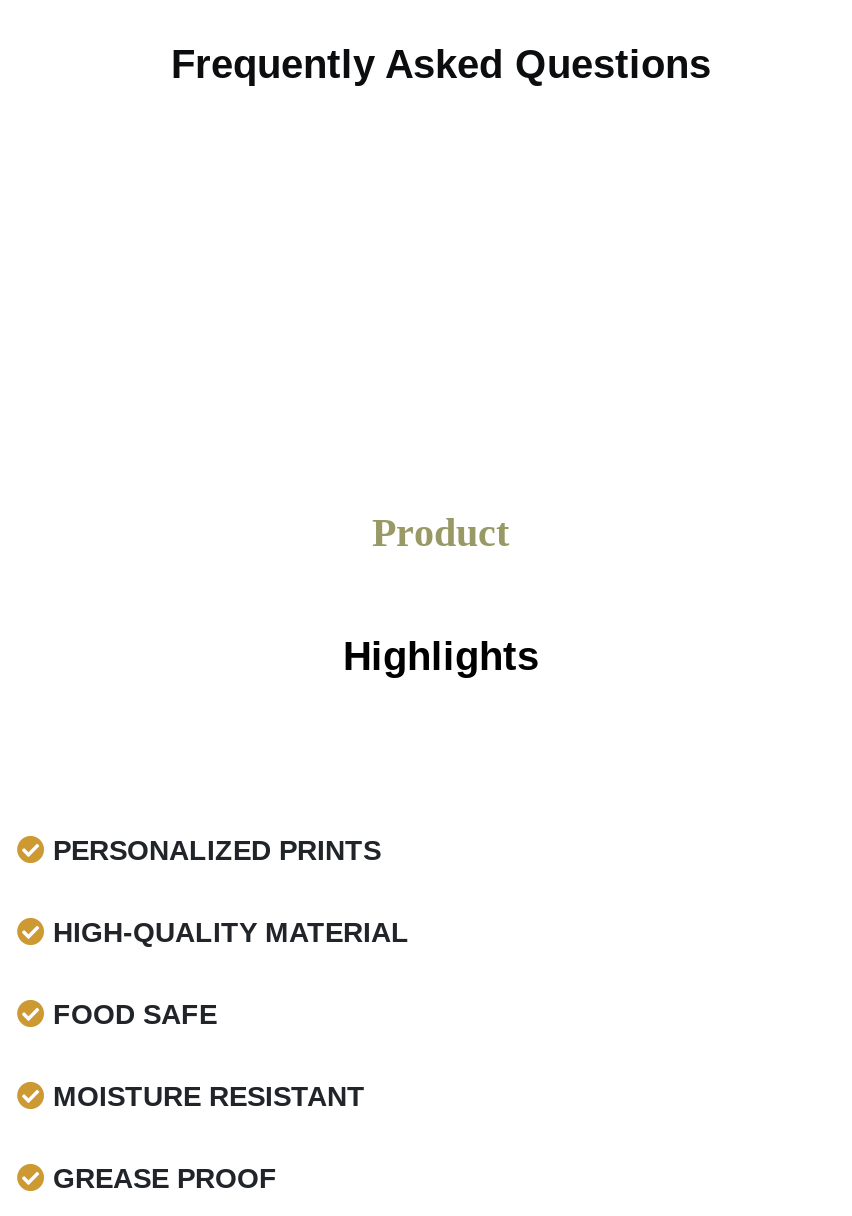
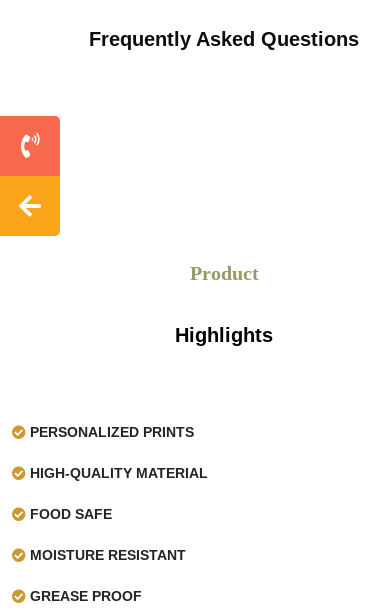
+ [image]
